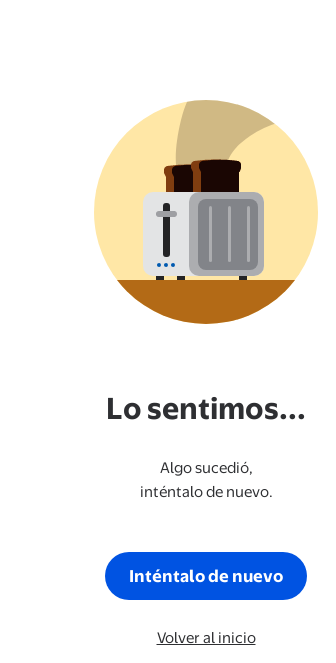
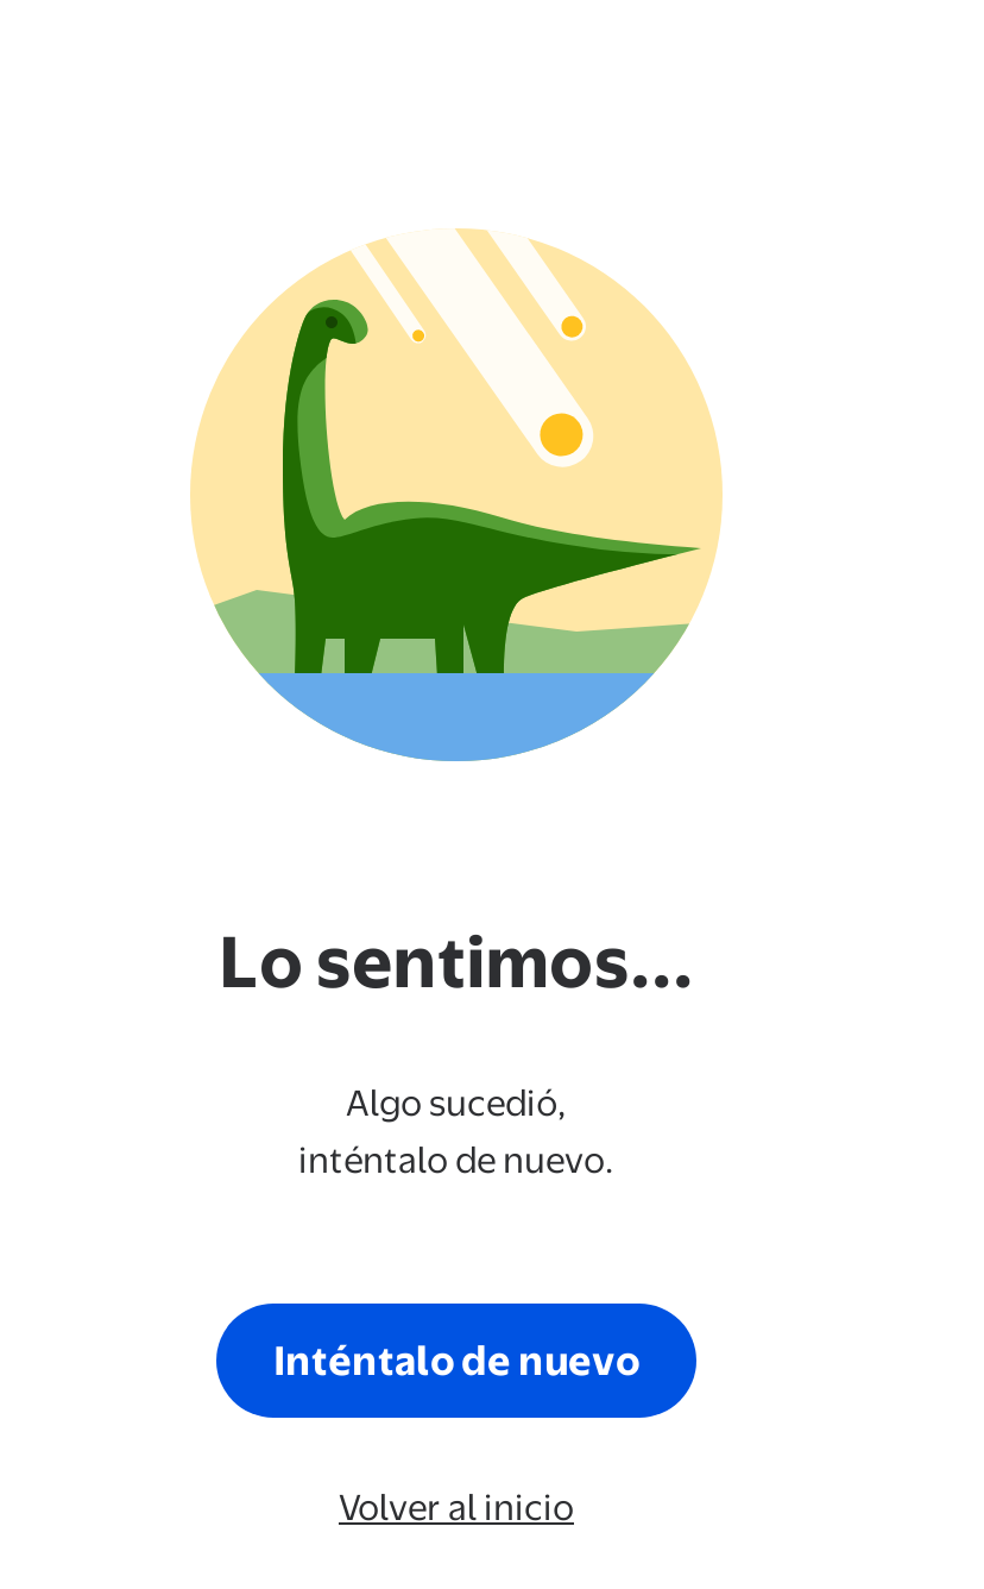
- [image]
+ [image]
